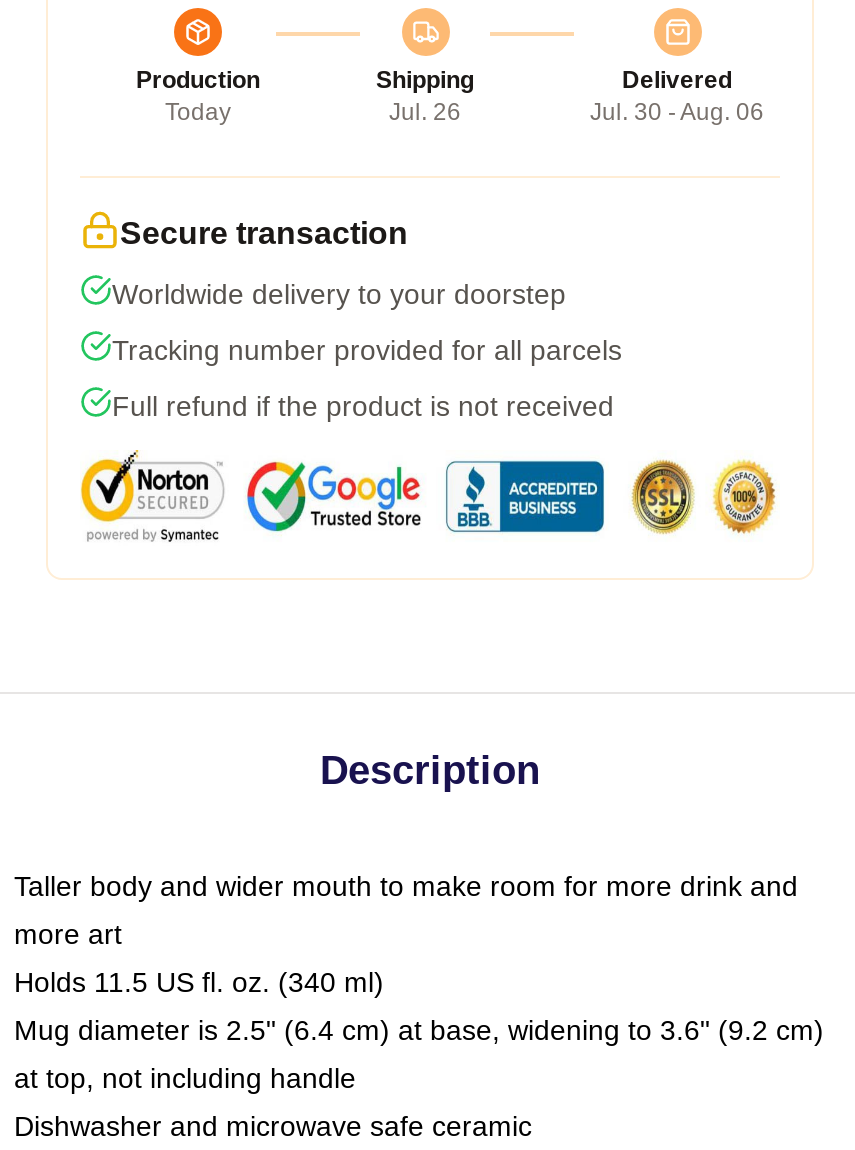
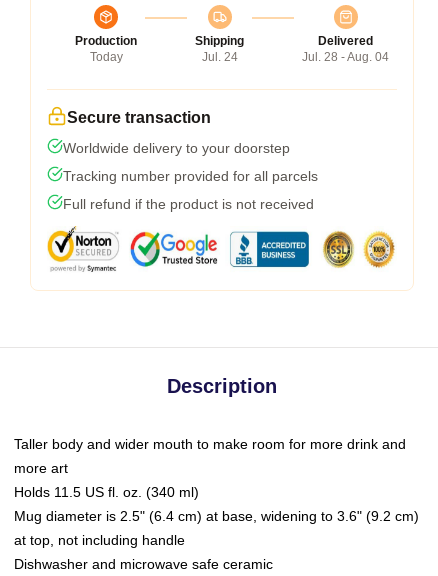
- Jul. 26
+ Jul. 24

- Jul. 30 - Aug. 06
+ Jul. 28 - Aug. 04
